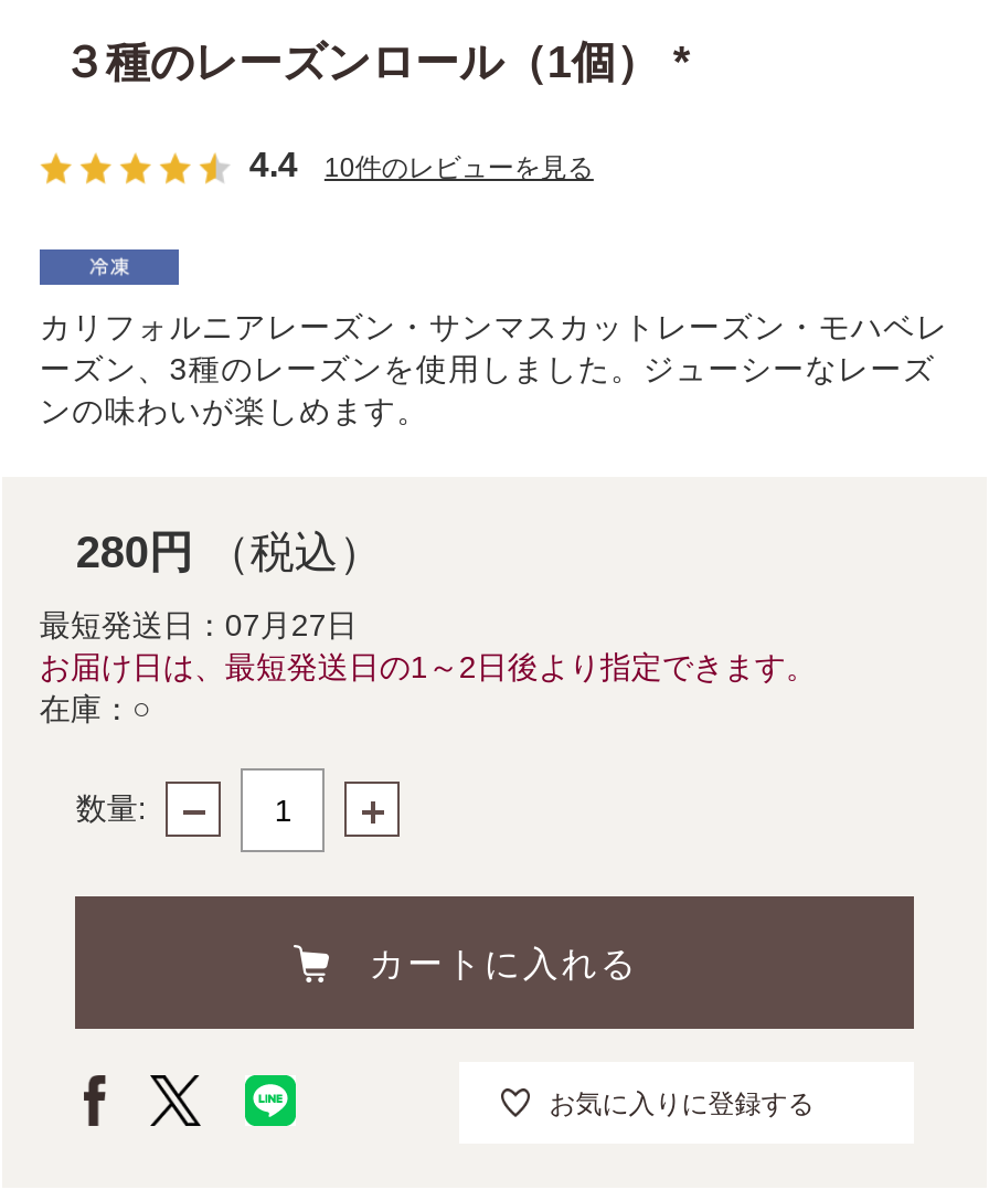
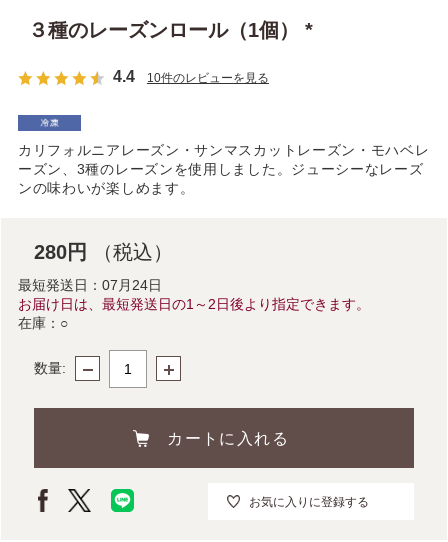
- 最短発送日：07月27日
+ 最短発送日：07月24日
